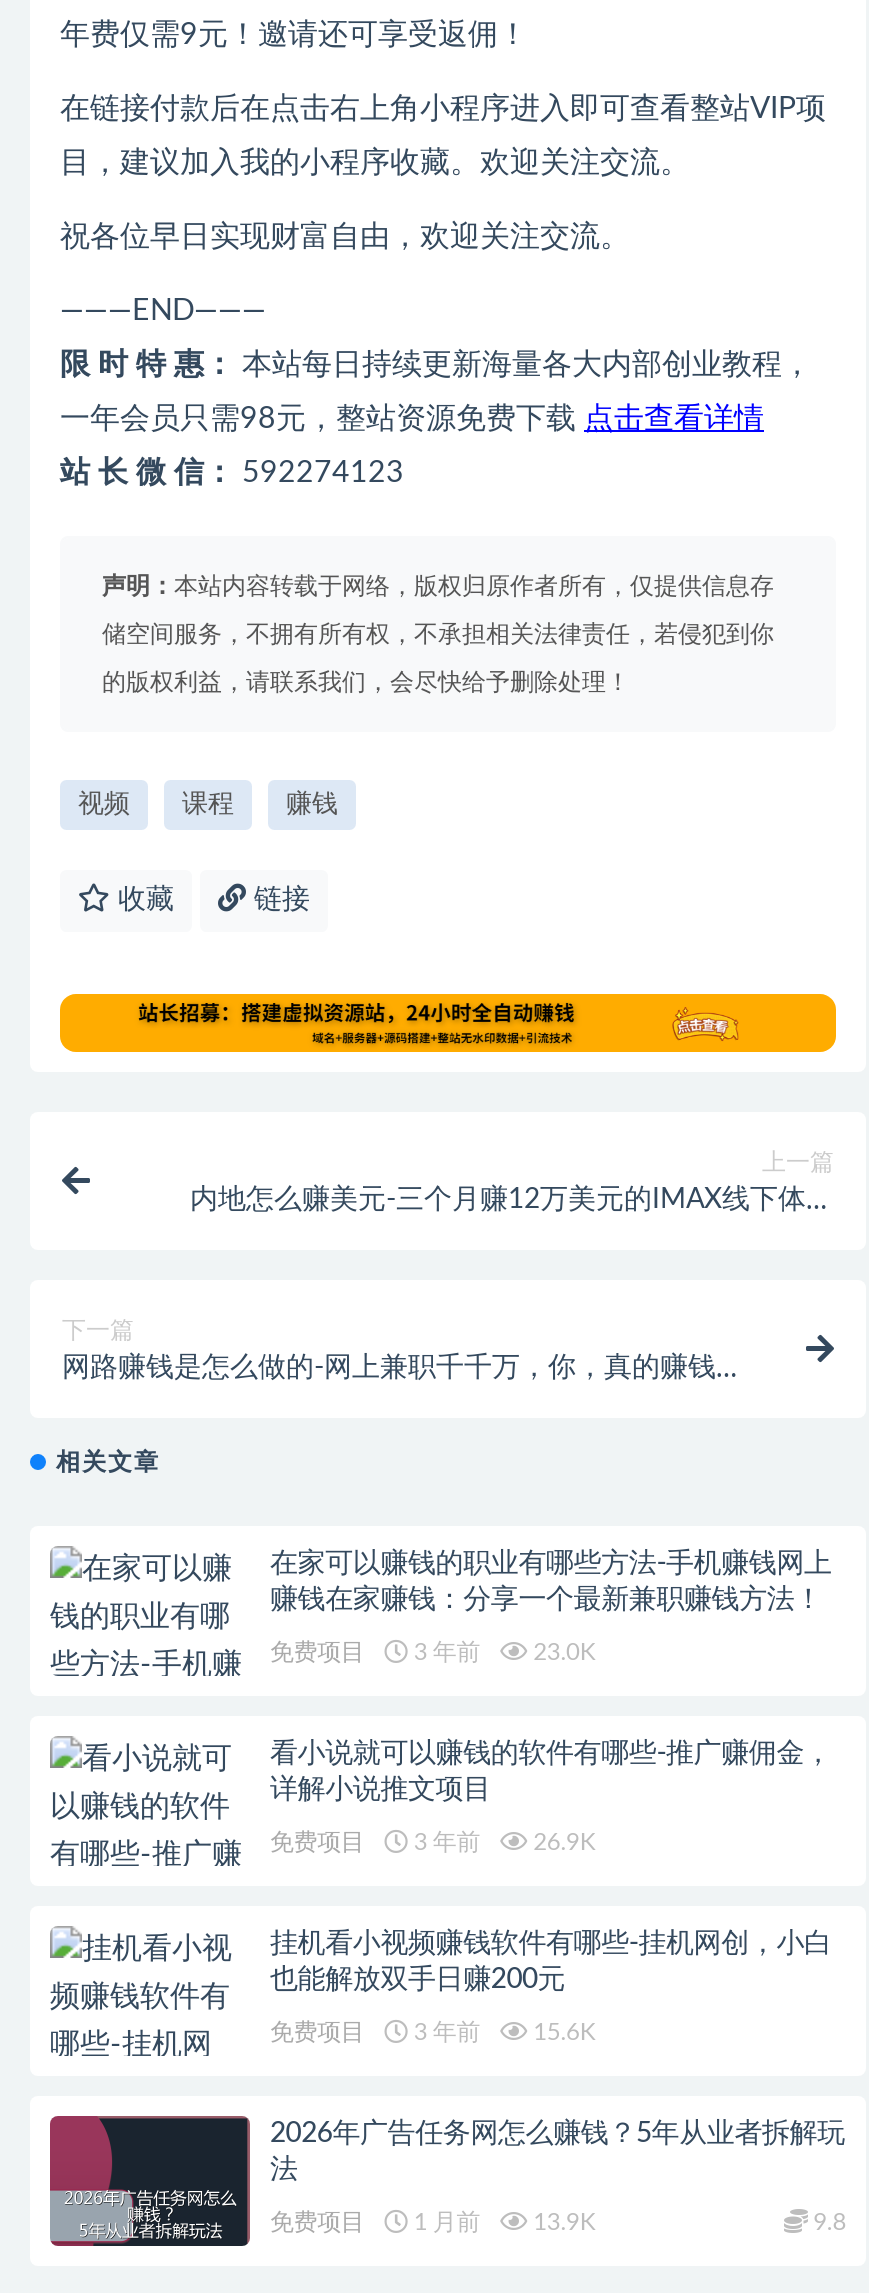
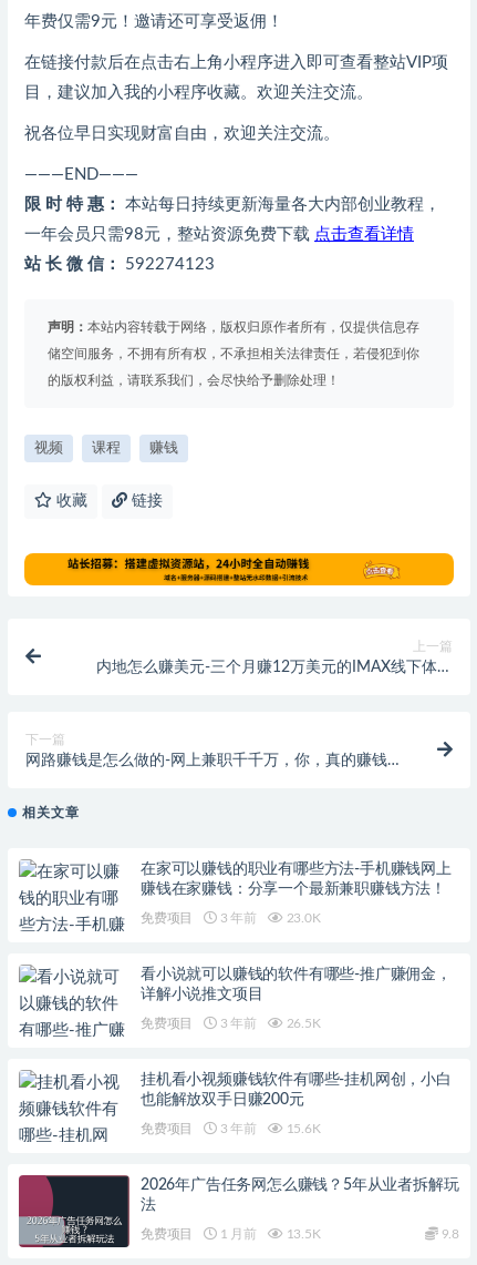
- 免费项目 3 年前 26.9K
+ 免费项目 3 年前 26.5K

- 免费项目 1 月前 13.9K
+ 免费项目 1 月前 13.5K
